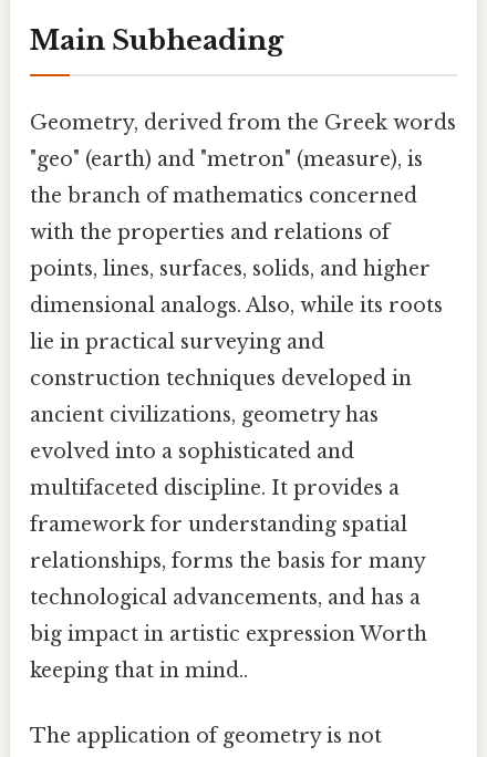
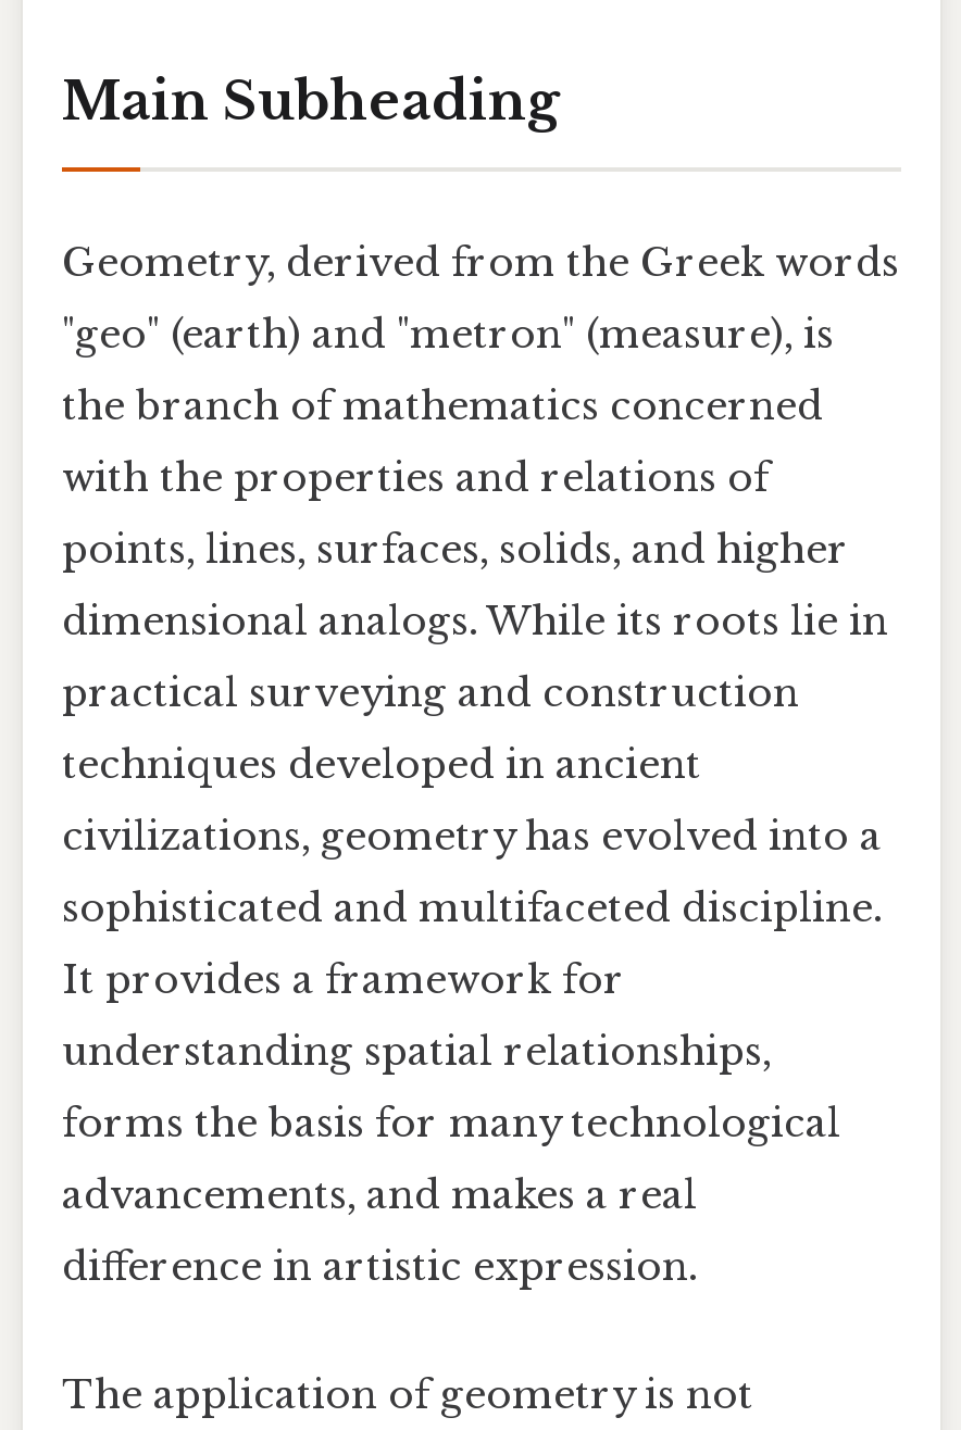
- dimensional analogs. Also, while its roots
- lie in practical surveying and
- construction techniques developed in
- ancient civilizations, geometry has
- evolved into a sophisticated and
- multifaceted discipline. It provides a
- framework for understanding spatial
- relationships, forms the basis for many
- technological advancements, and has a
- big impact in artistic expression Worth
- keeping that in mind..
+ dimensional analogs. While its roots lie in
+ practical surveying and construction
+ techniques developed in ancient
+ civilizations, geometry has evolved into a
+ sophisticated and multifaceted discipline.
+ It provides a framework for
+ understanding spatial relationships,
+ forms the basis for many technological
+ advancements, and makes a real
+ difference in artistic expression.
